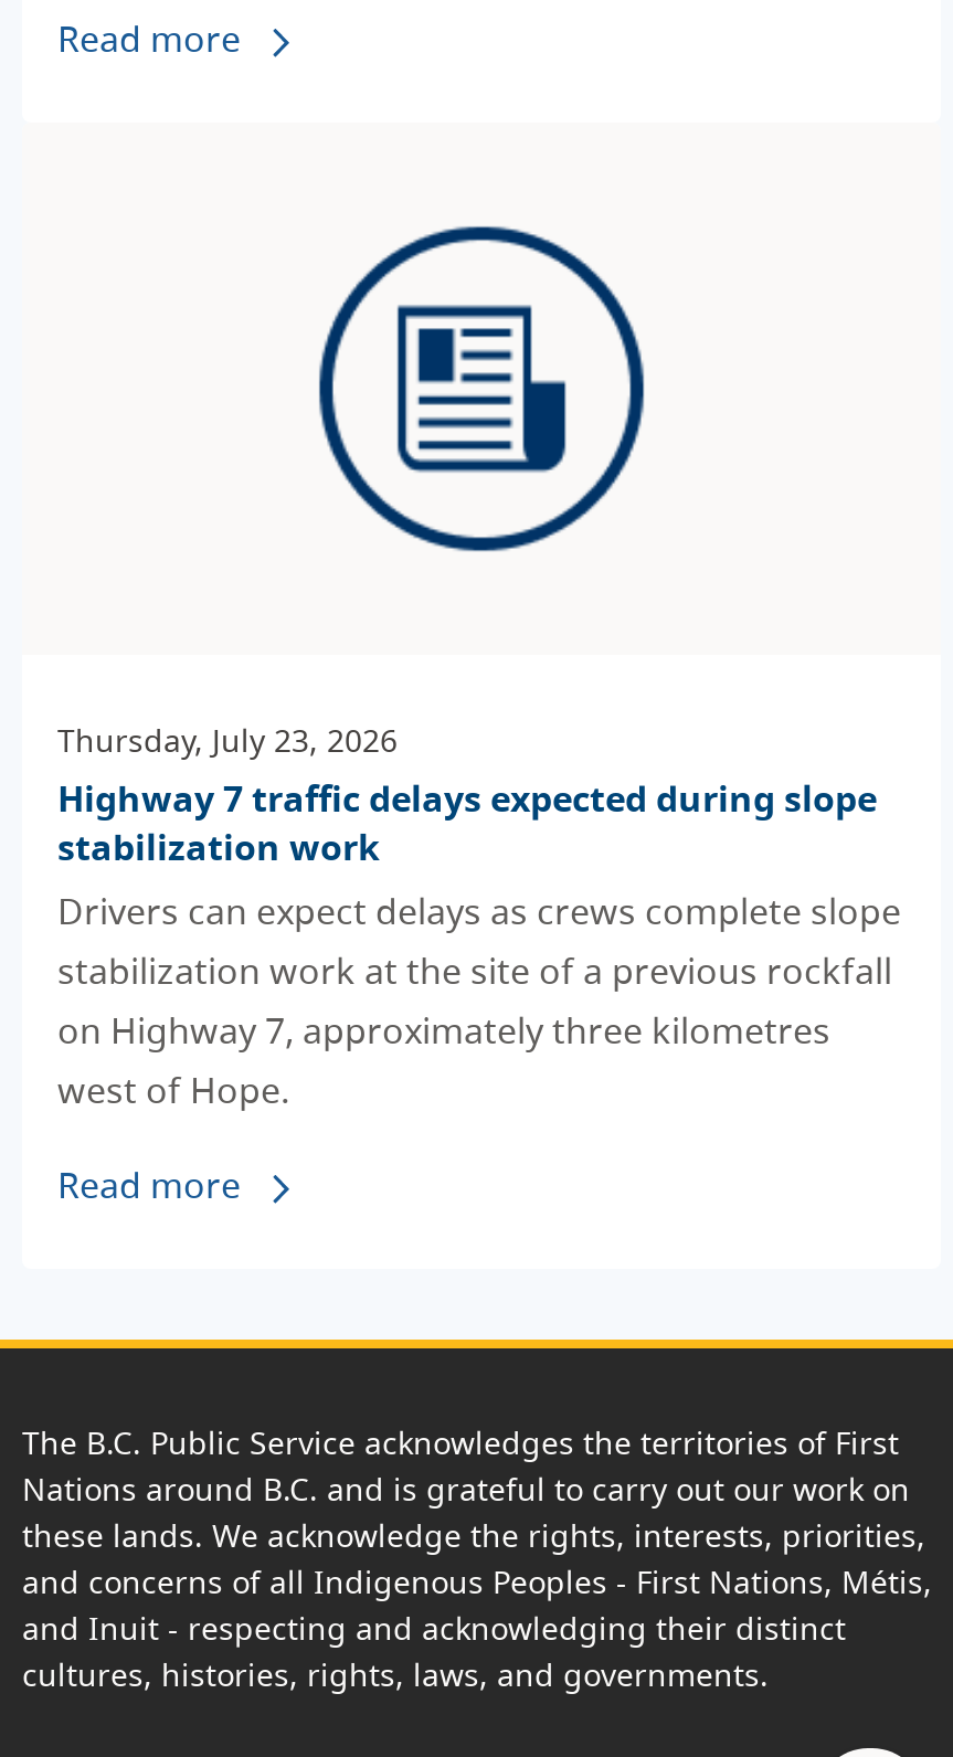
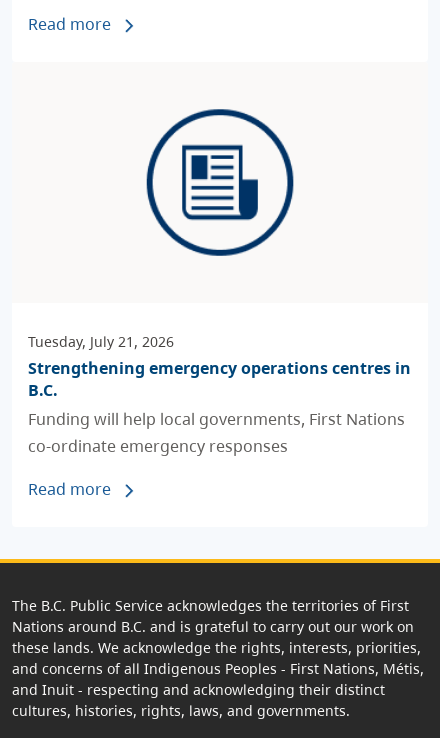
- Thursday, July 23, 2026
- Highway 7 traffic delays expected during slope
- stabilization work
- Drivers can expect delays as crews complete slope
- stabilization work at the site of a previous rockfall
- on Highway 7, approximately three kilometres
- west of Hope.
+ Tuesday, July 21, 2026
+ Strengthening emergency operations centres in
+ B.C.
+ Funding will help local governments, First Nations
+ co-ordinate emergency responses
